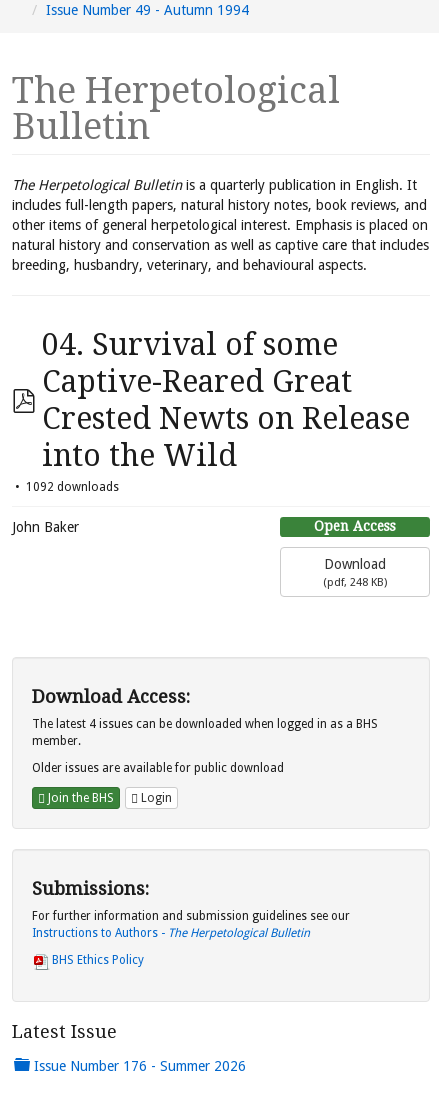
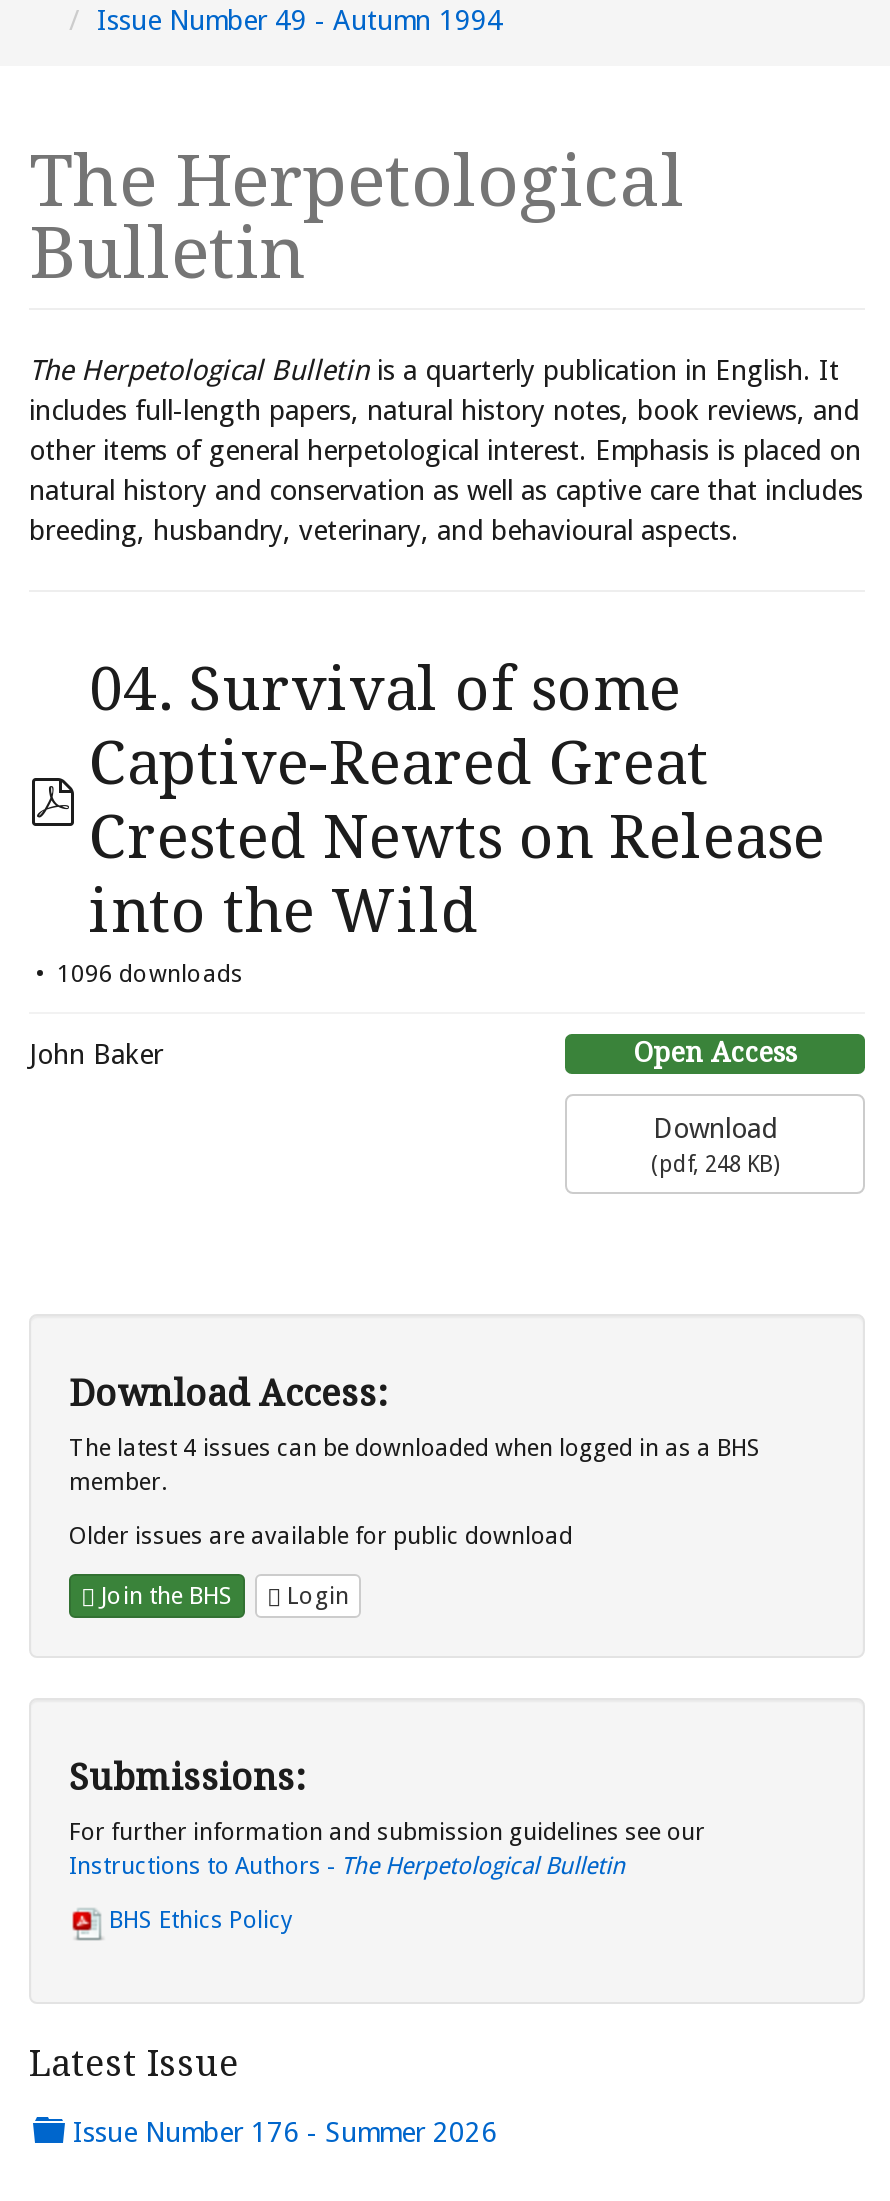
- 1092 downloads
+ 1096 downloads
